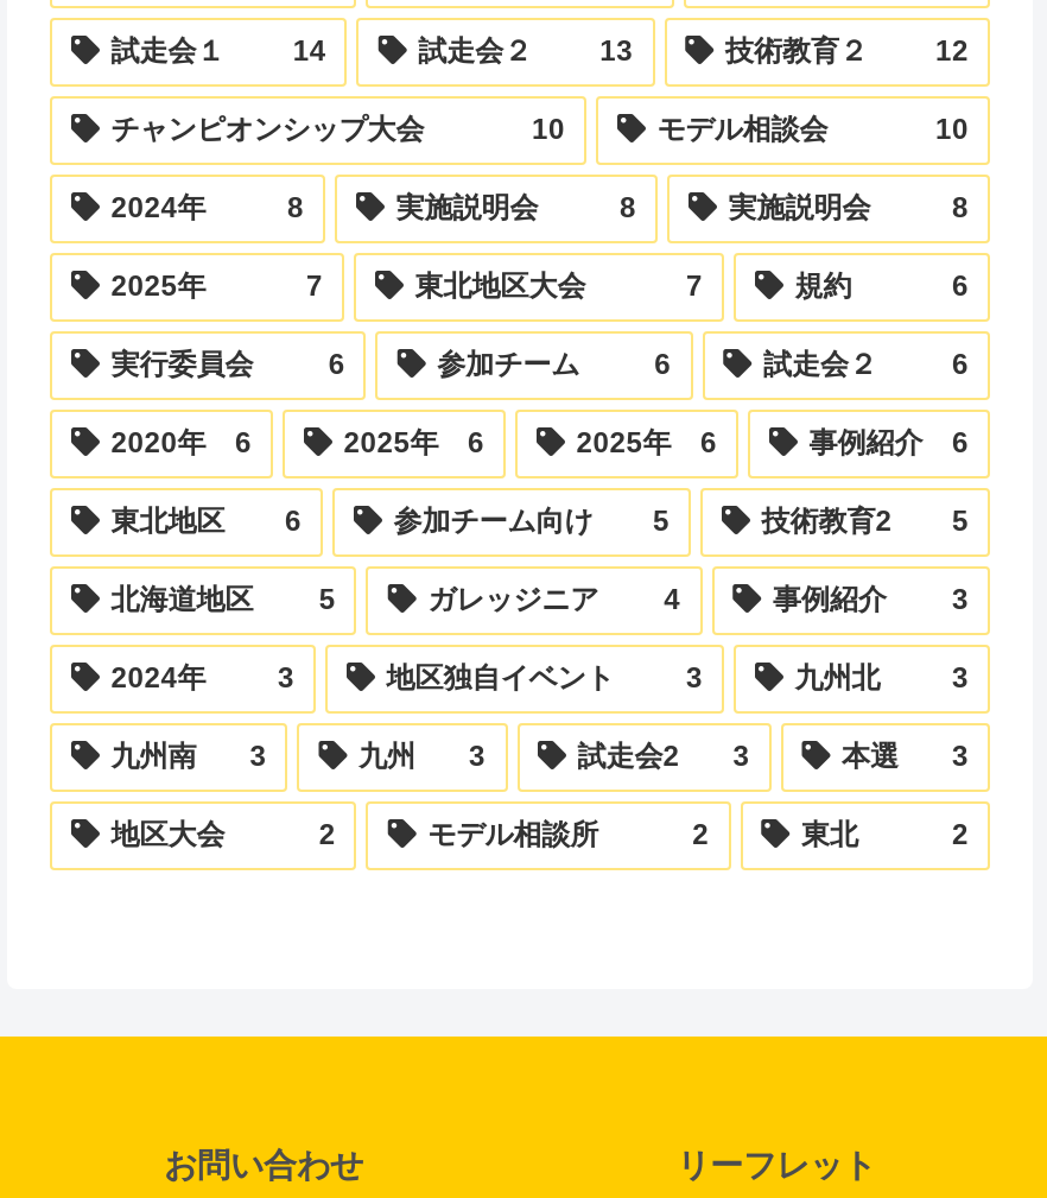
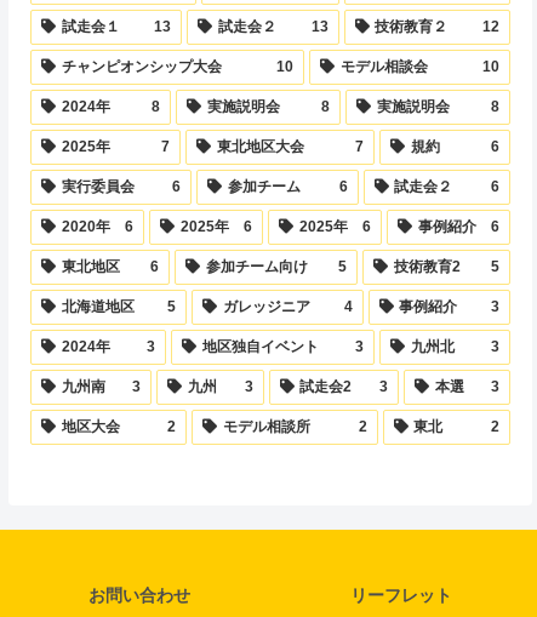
- 14
+ 13
